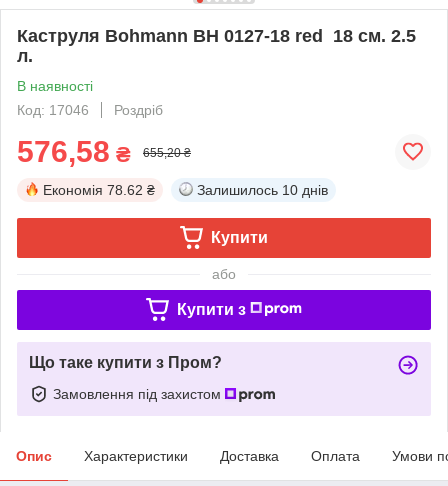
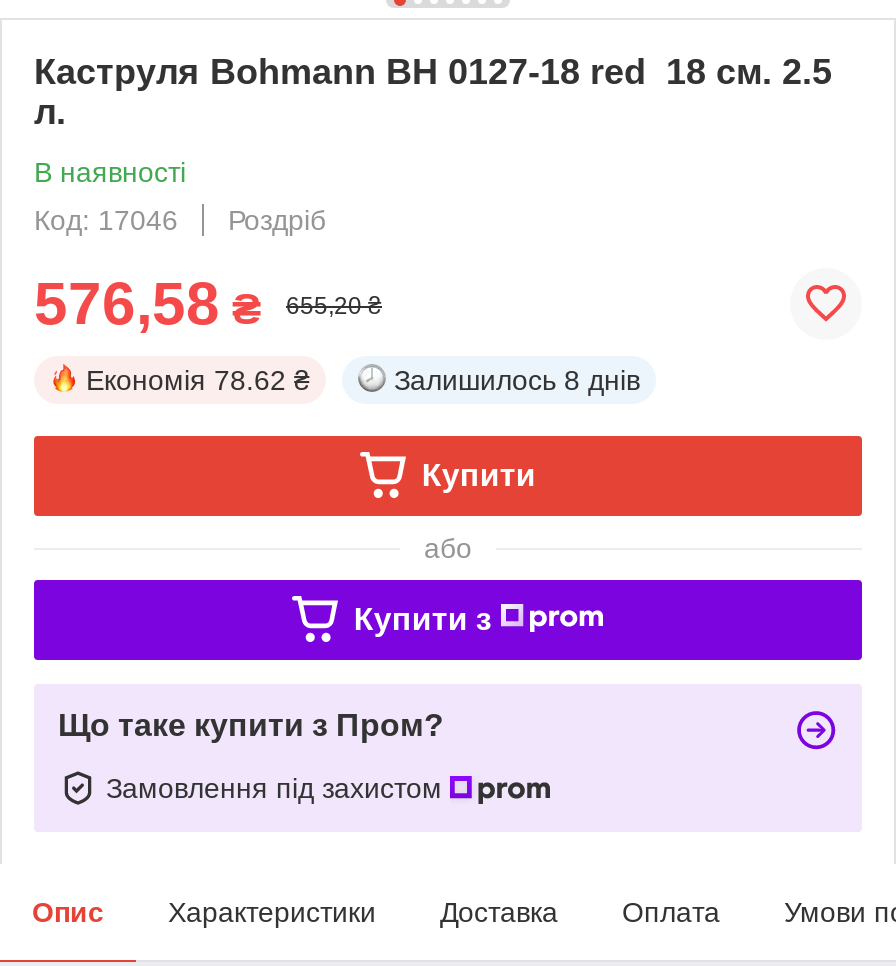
- Залишилось 10 днів
+ Залишилось 8 днів
